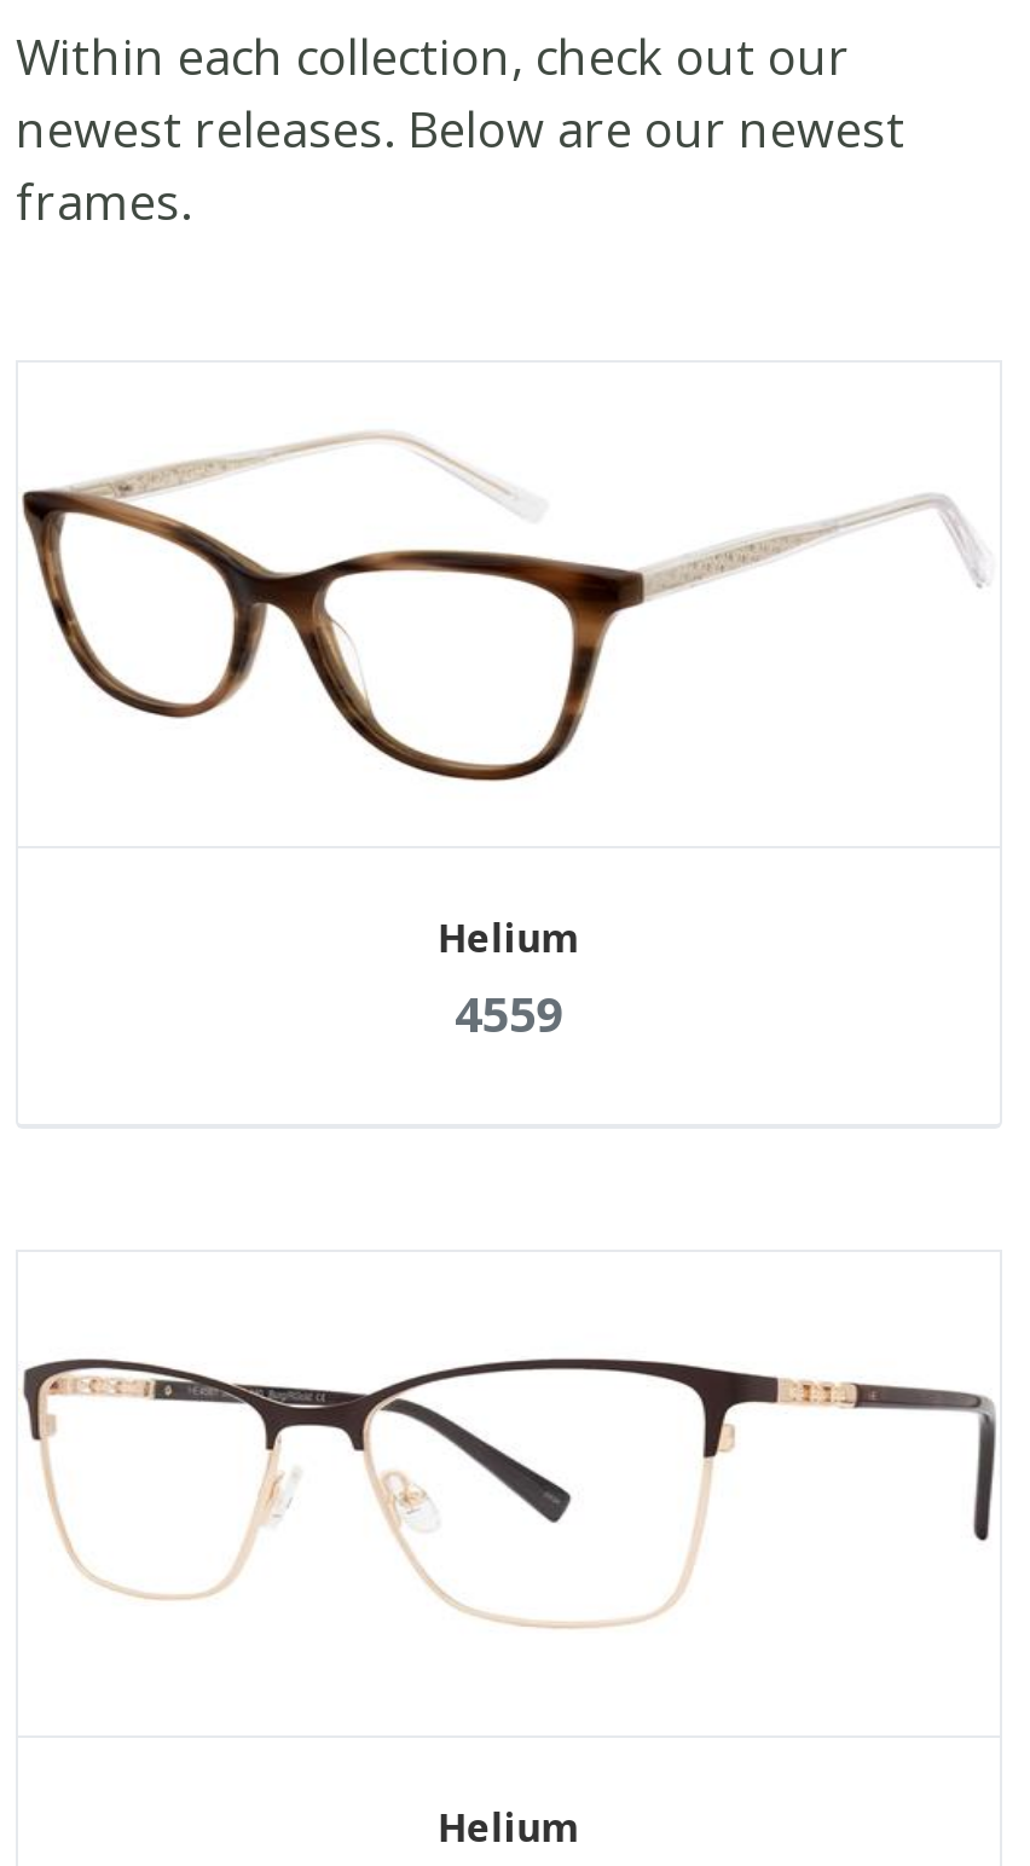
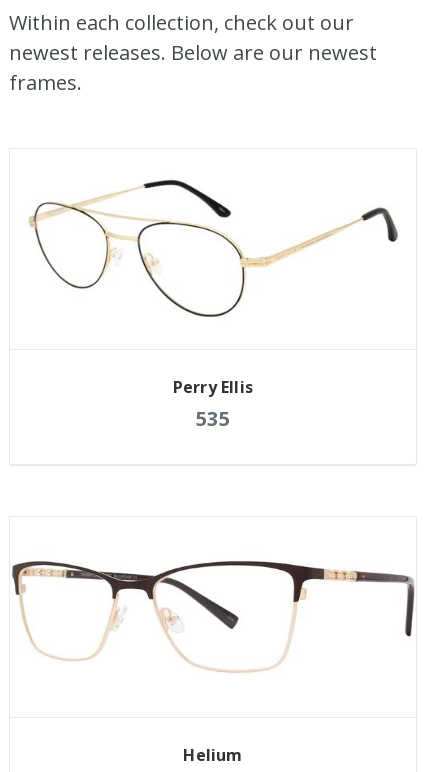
- [image]
+ [image]

- Helium
- 4559
+ Perry Ellis
+ 535
